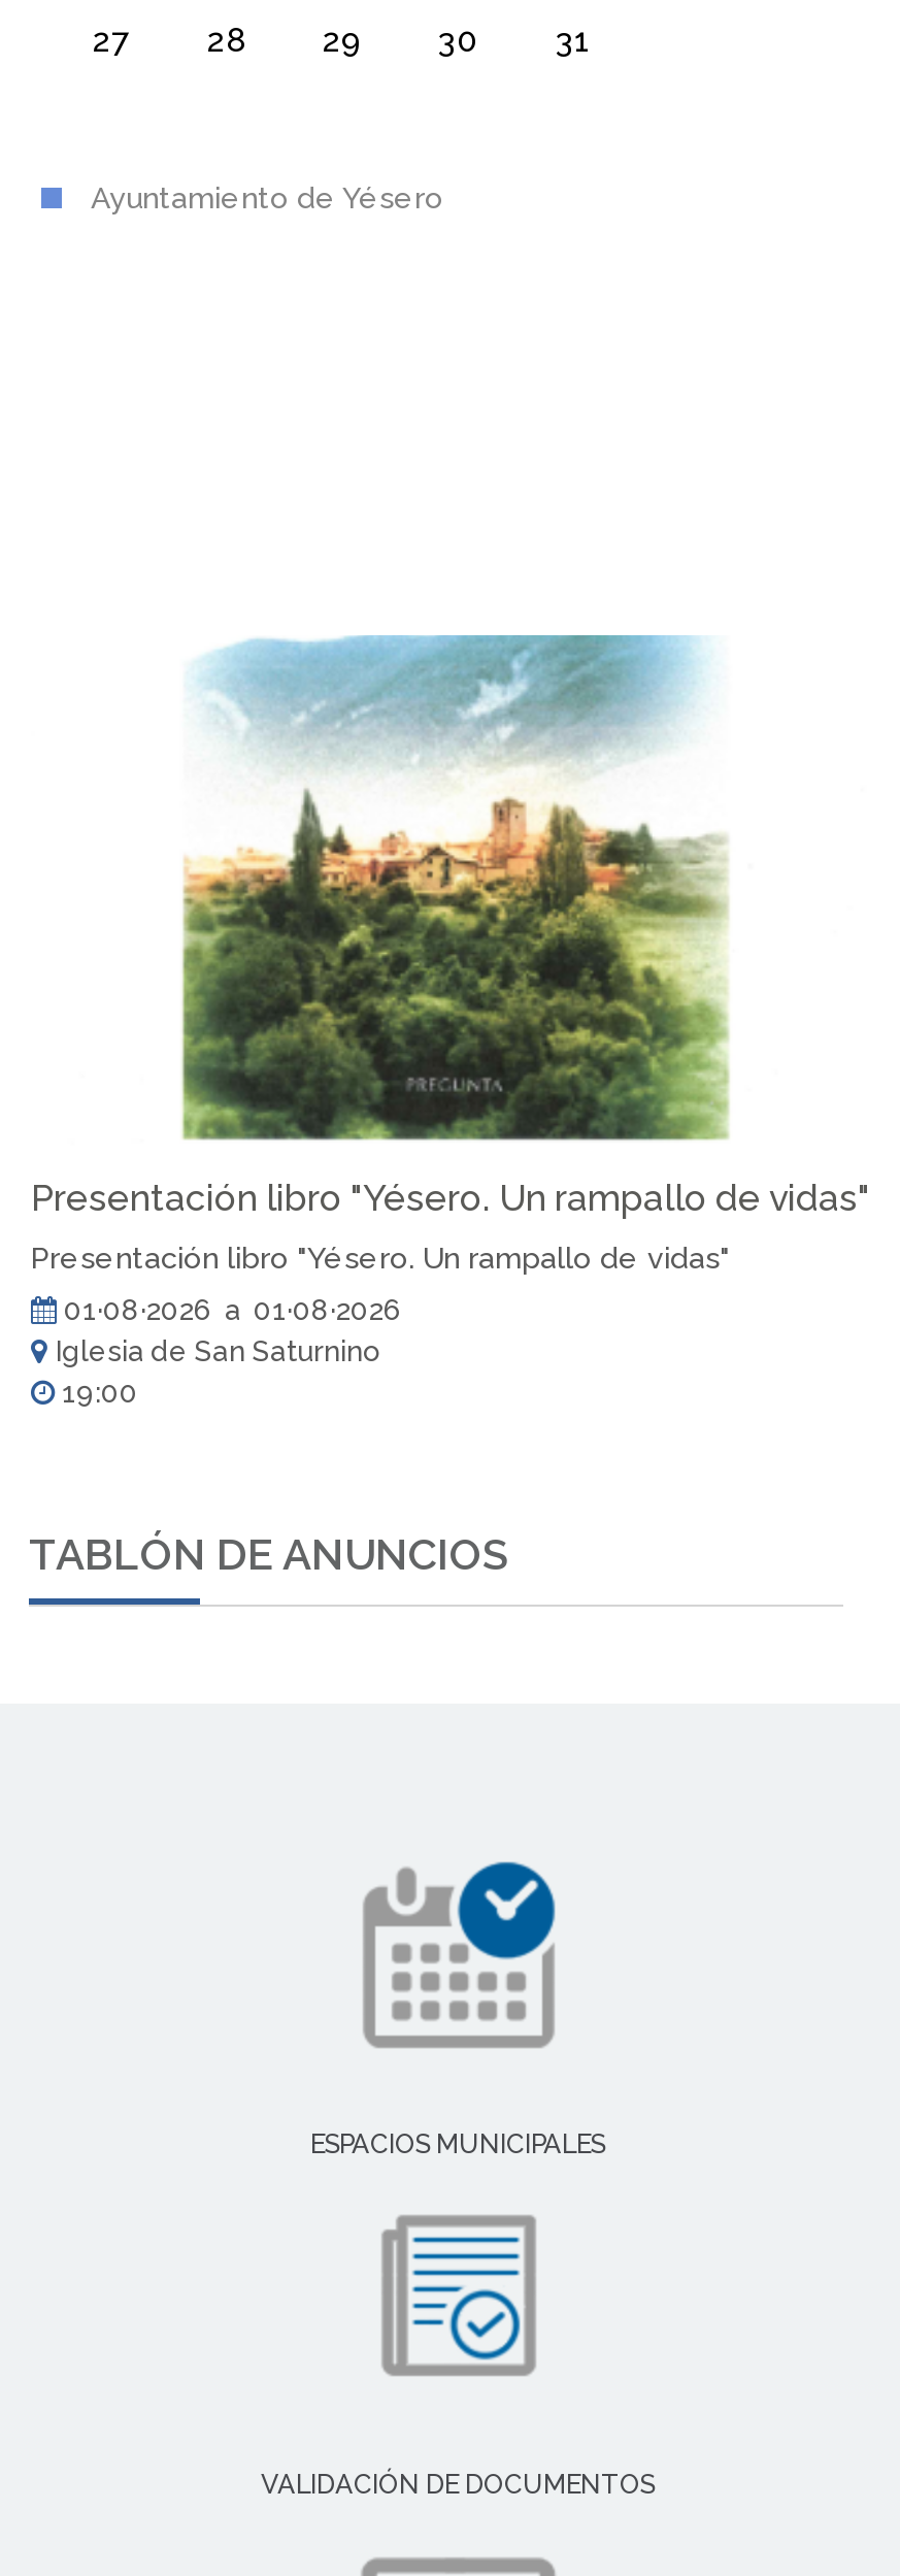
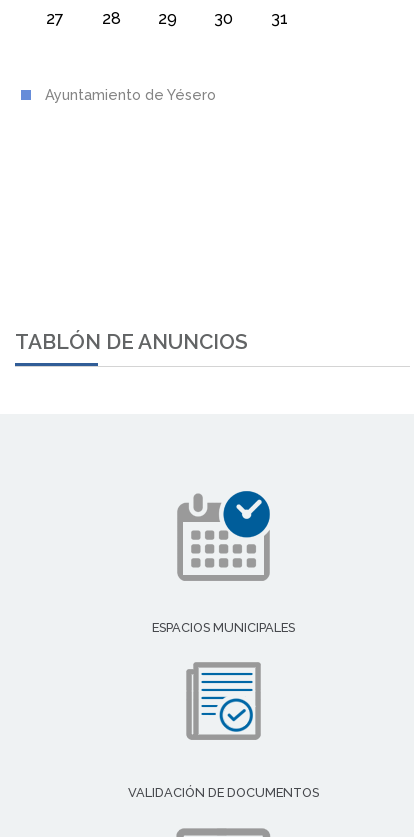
- [image]
- Presentación libro "Yésero. Un rampallo de vidas"
- Presentación libro "Yésero. Un rampallo de vidas"
- 01·08·2026 a 01·08·2026
- Iglesia de San Saturnino
- 19:00
